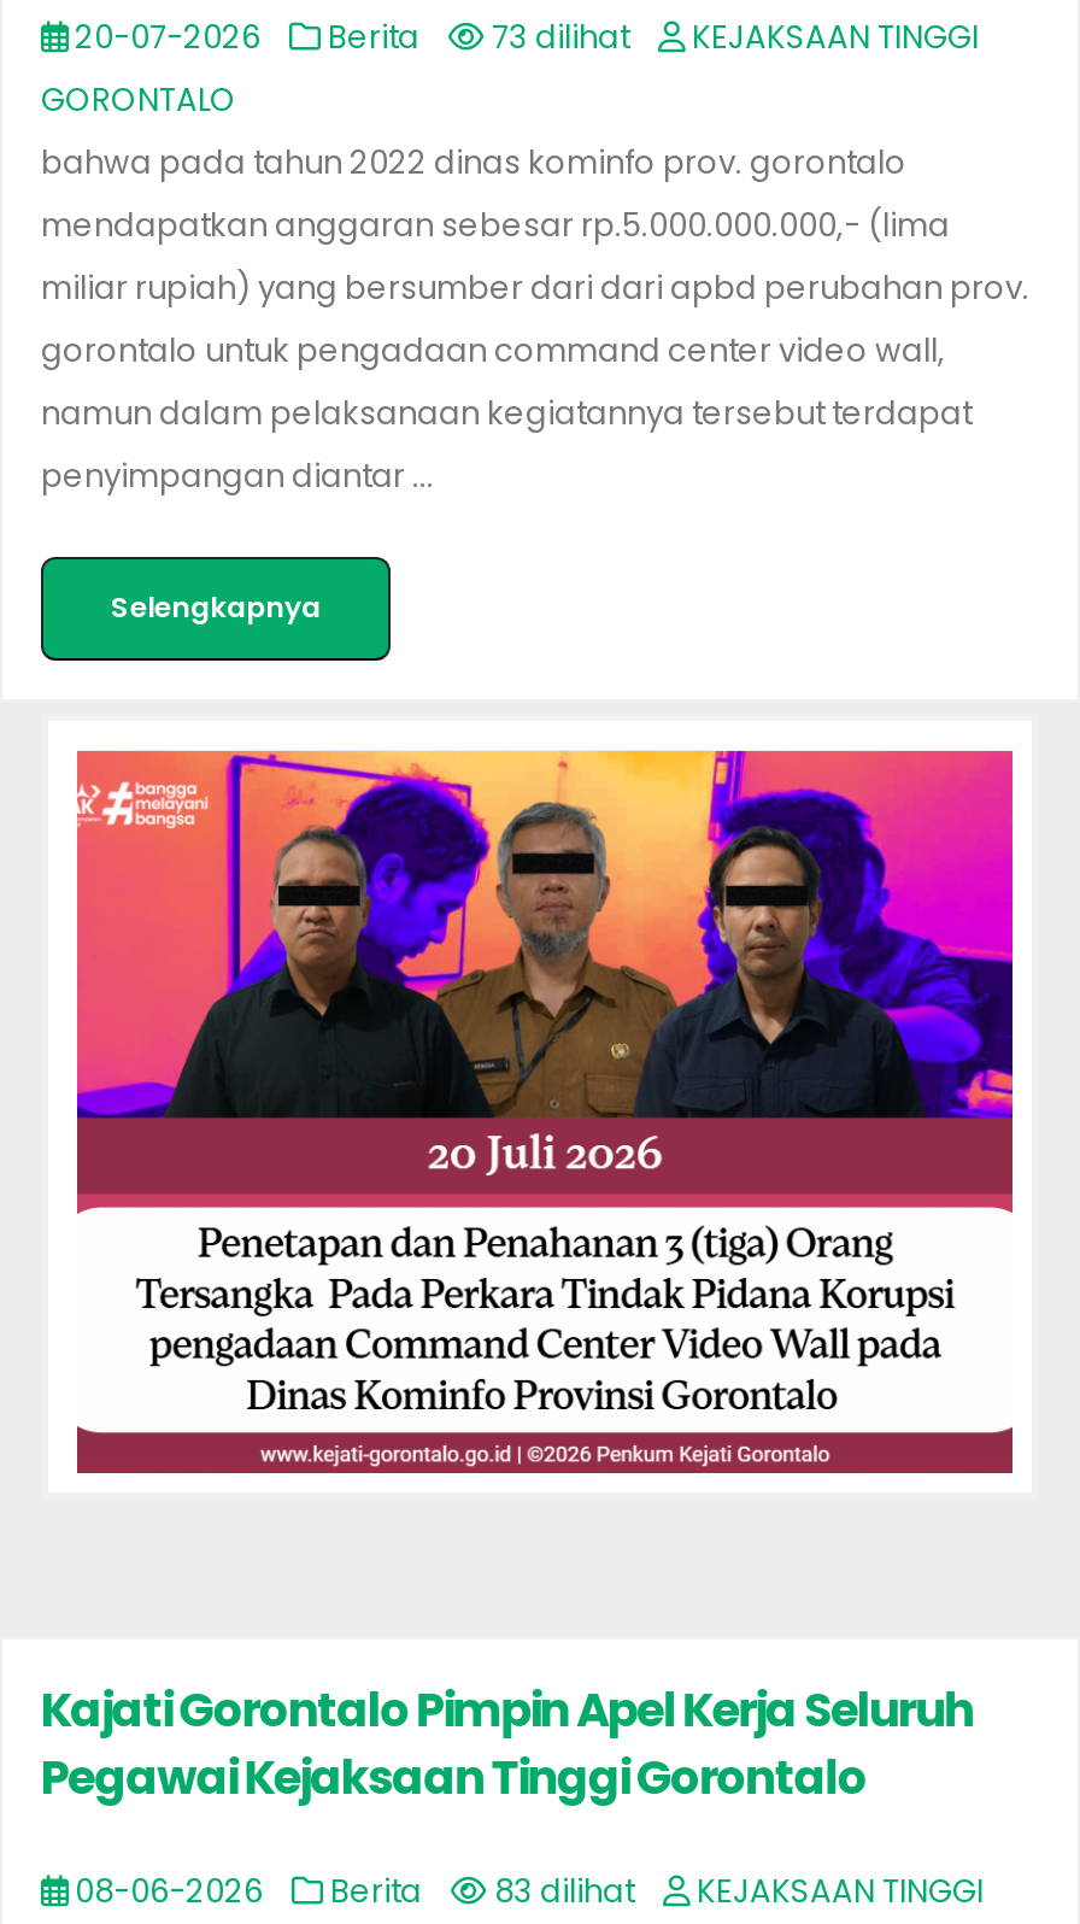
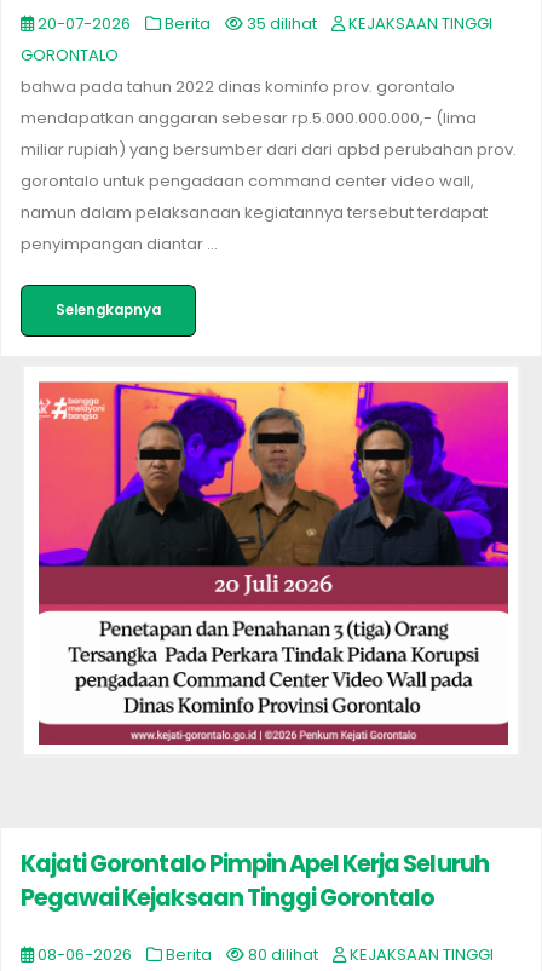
- 20-07-2026 Berita 73 dilihat KEJAKSAAN TINGGI
+ 20-07-2026 Berita 35 dilihat KEJAKSAAN TINGGI

- 08-06-2026 Berita 83 dilihat KEJAKSAAN TINGGI
+ 08-06-2026 Berita 80 dilihat KEJAKSAAN TINGGI
